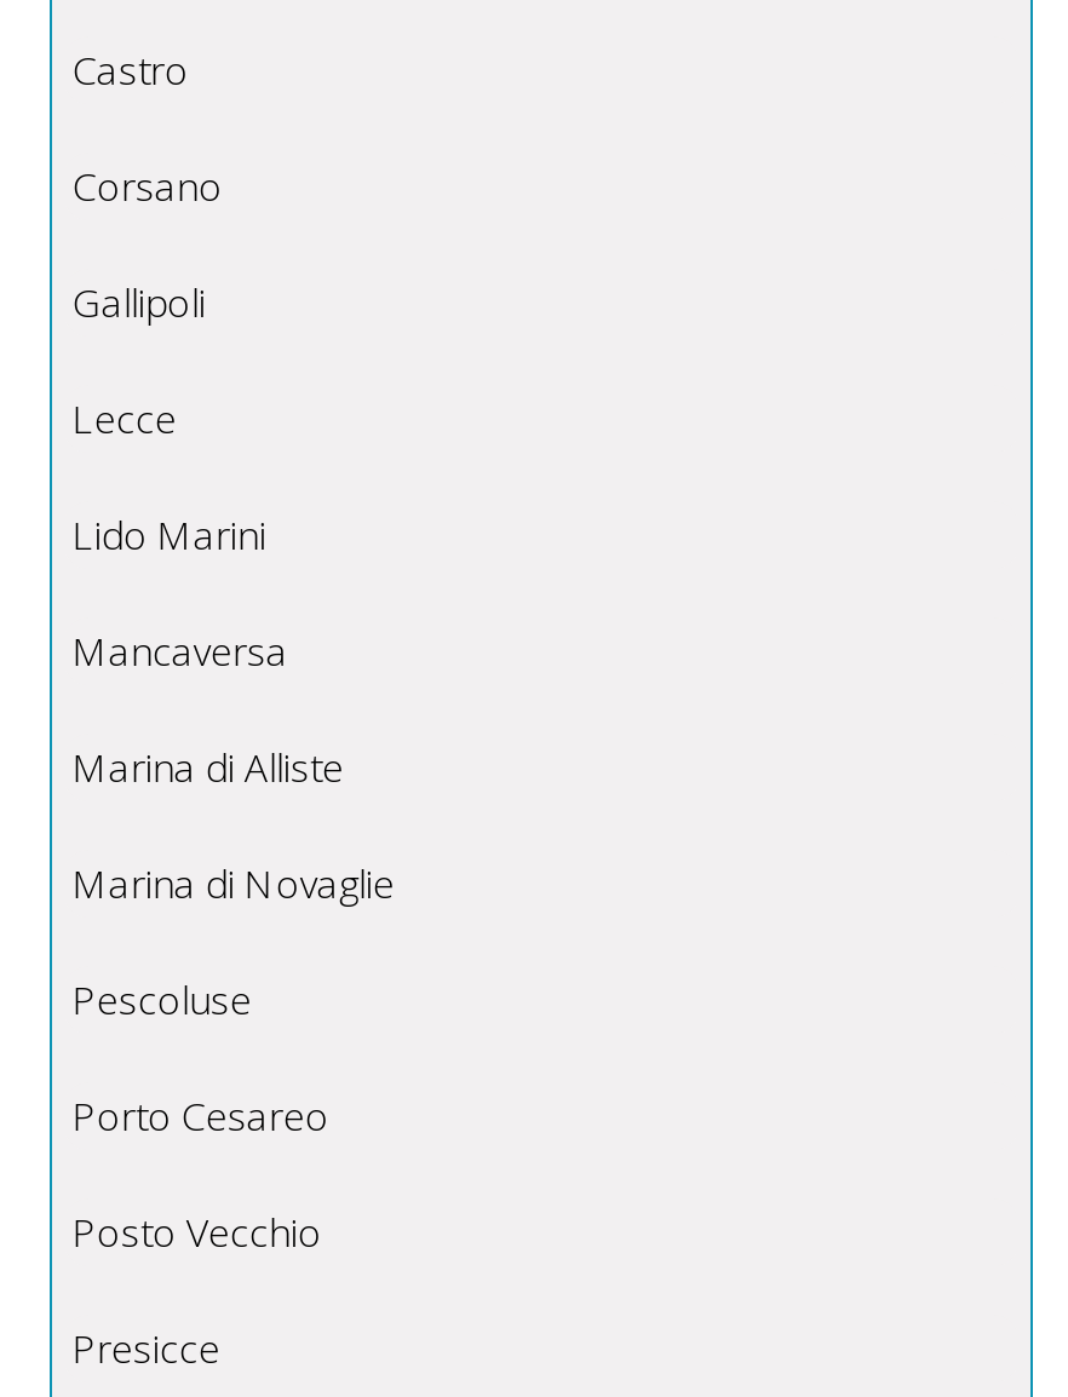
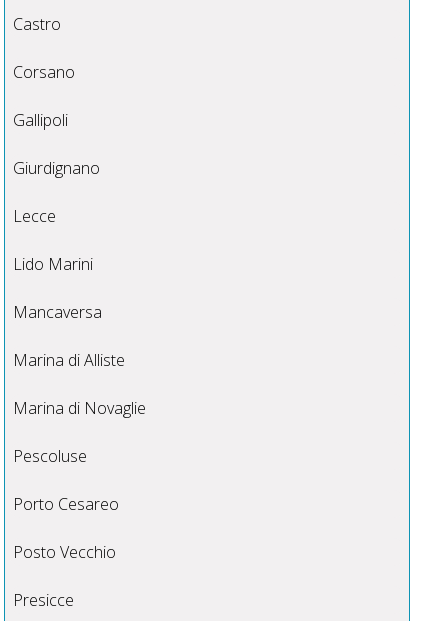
+ Giurdignano
